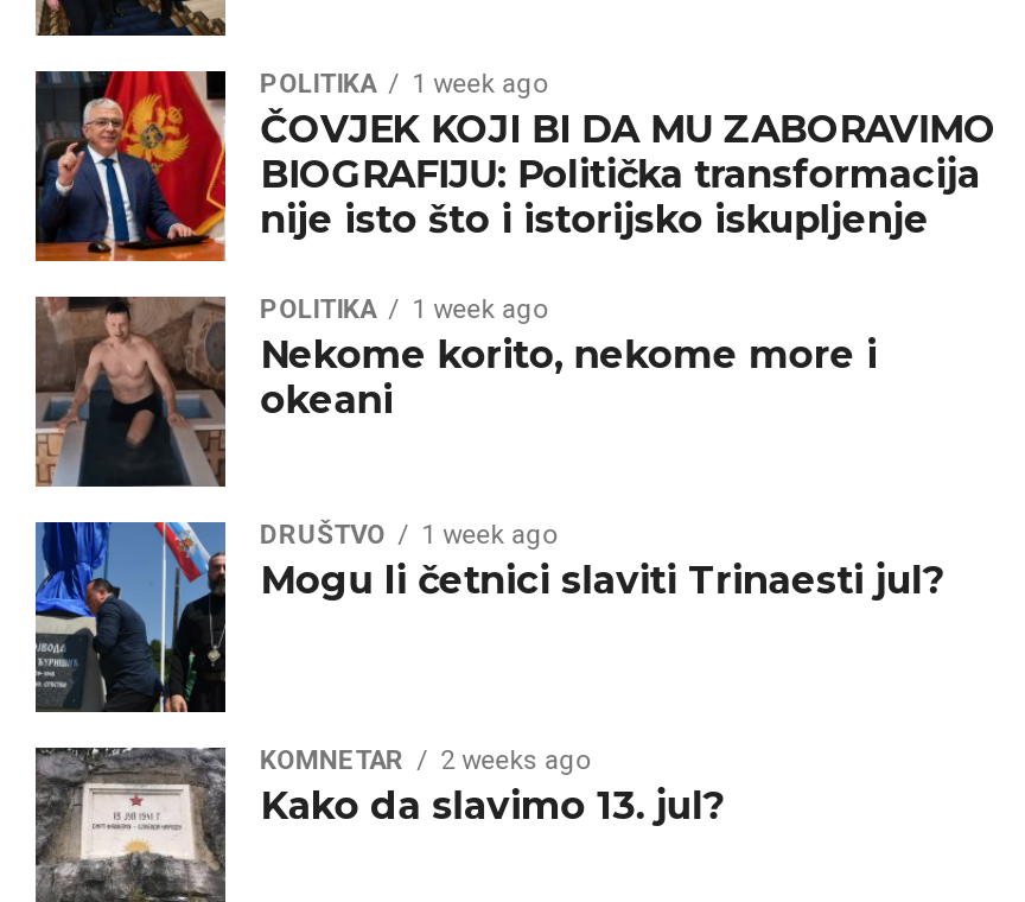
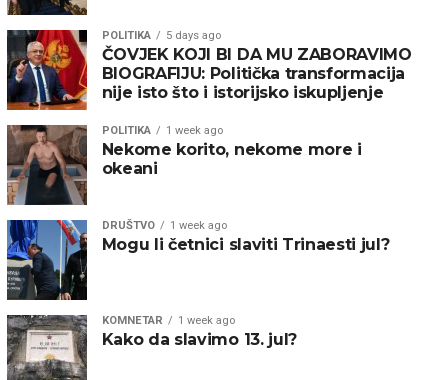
- POLITIKA 1 week ago
+ POLITIKA 5 days ago

- KOMNETAR 2 weeks ago
+ KOMNETAR 1 week ago
